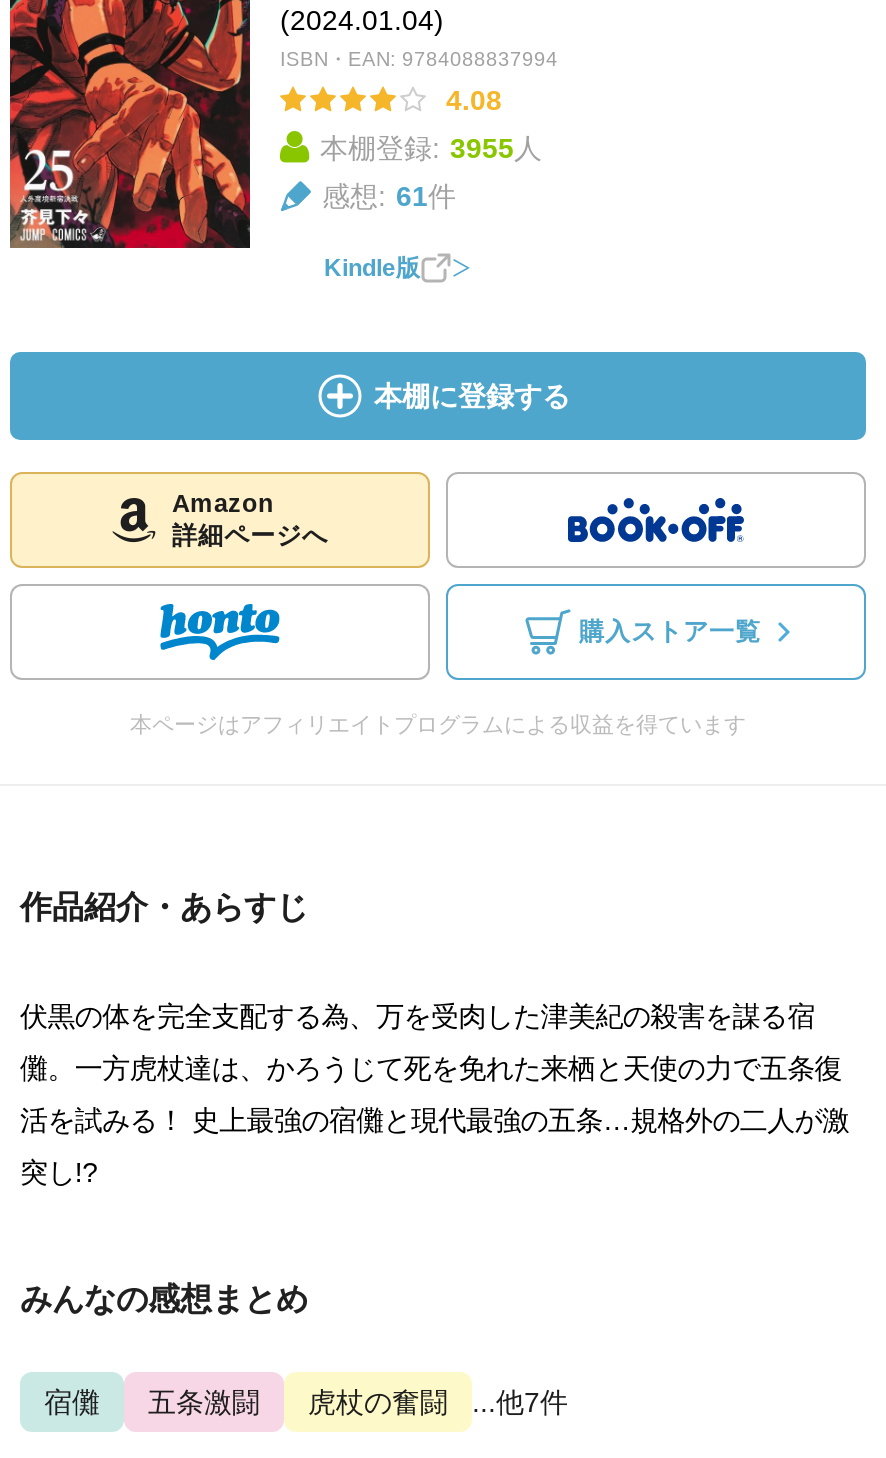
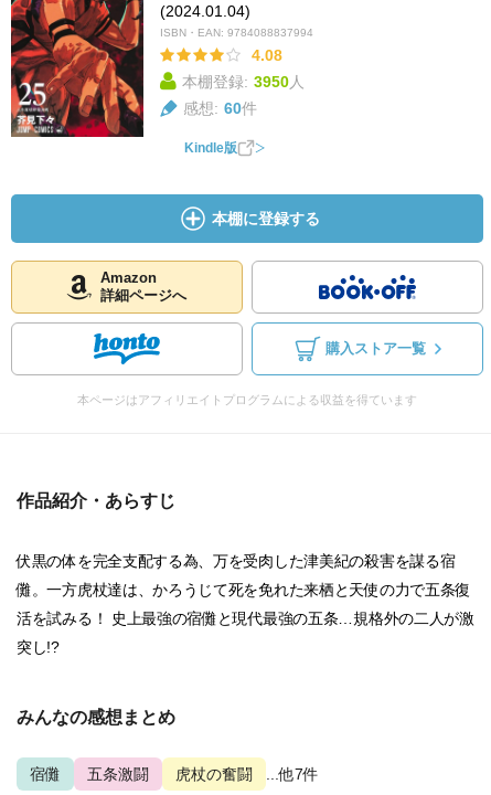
- 本棚登録: 3955人
+ 本棚登録: 3950人

- 感想: 61件
+ 感想: 60件
